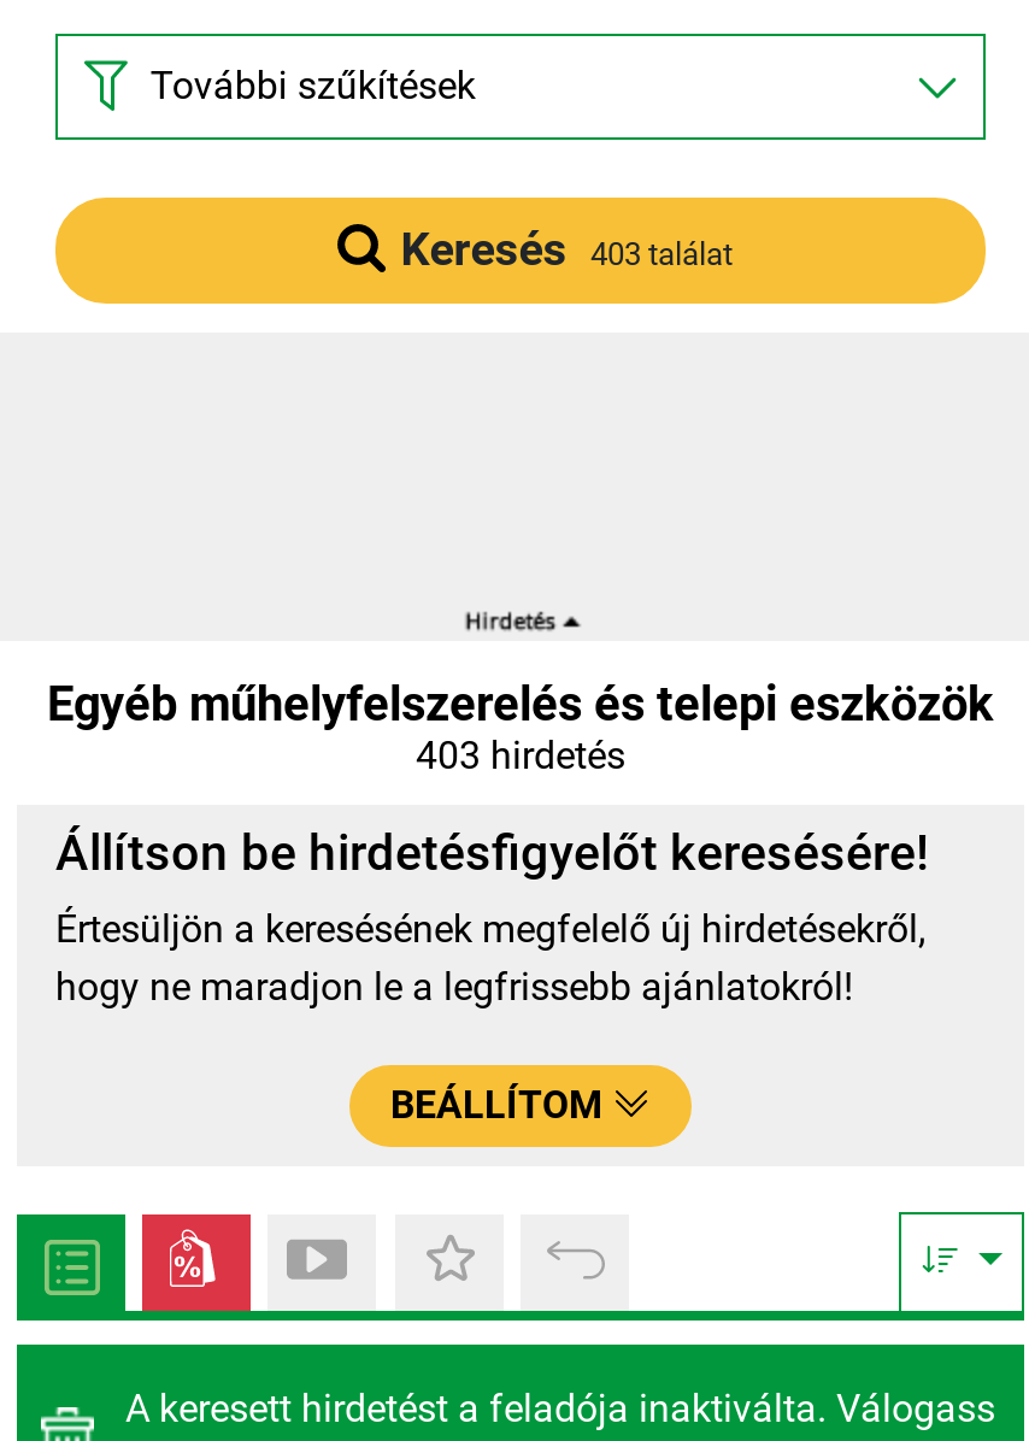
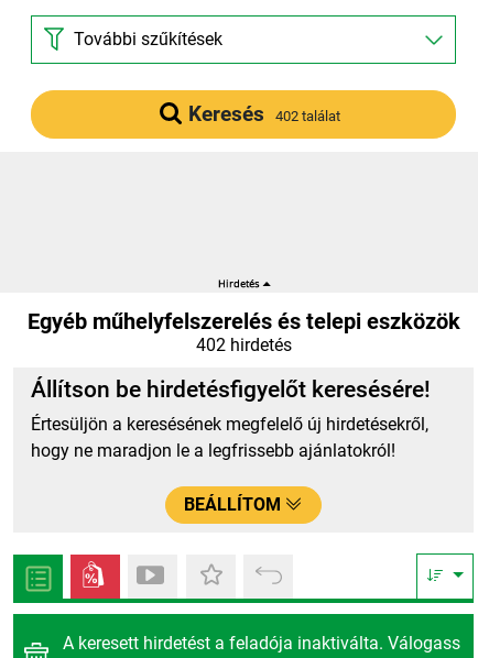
- Keresés 403 találat
+ Keresés 402 találat

- 403 hirdetés
+ 402 hirdetés
